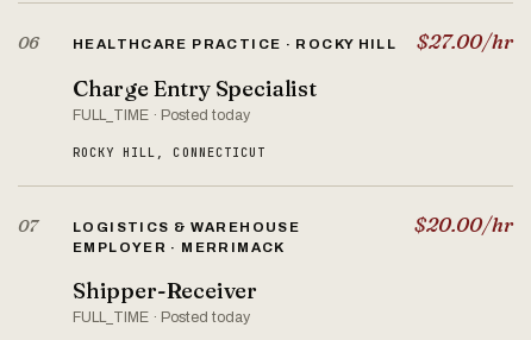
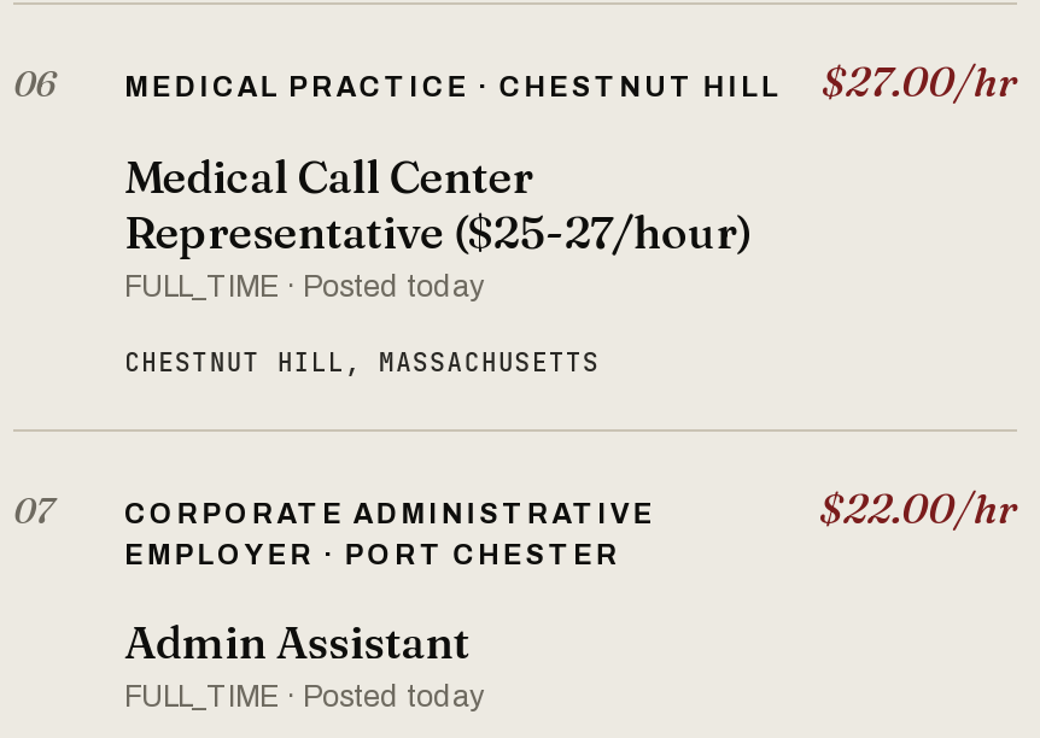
- HEALTHCARE PRACTICE · ROCKY HILL
+ MEDICAL PRACTICE · CHESTNUT HILL

- Charge Entry Specialist
+ Medical Call Center
+ Representative ($25-27/hour)

- ROCKY HILL, CONNECTICUT
+ CHESTNUT HILL, MASSACHUSETTS

- $20.00/hr
+ $22.00/hr

- LOGISTICS & WAREHOUSE
- EMPLOYER · MERRIMACK
+ CORPORATE ADMINISTRATIVE
+ EMPLOYER · PORT CHESTER

- Shipper-Receiver
+ Admin Assistant
